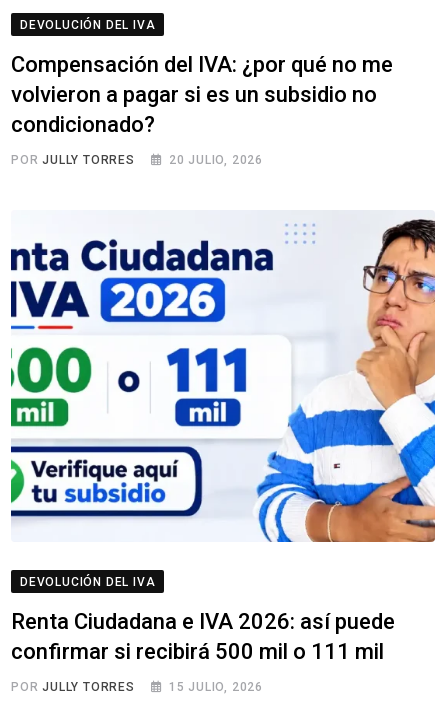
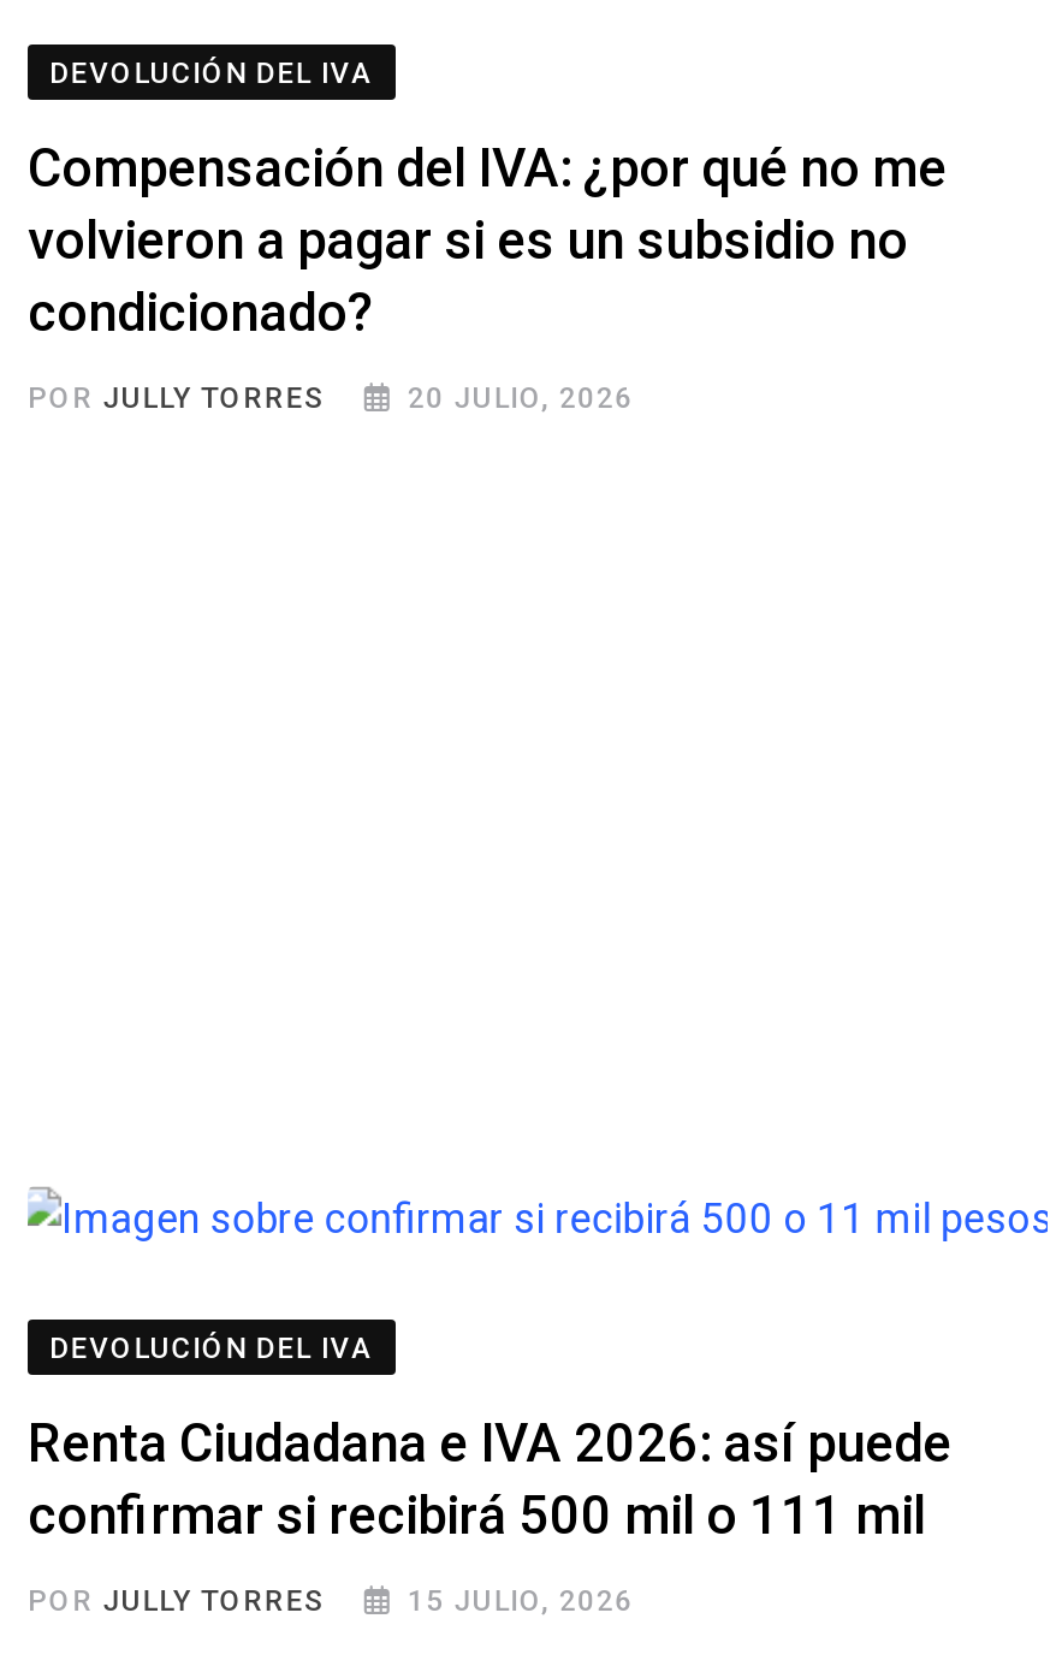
- [image]
